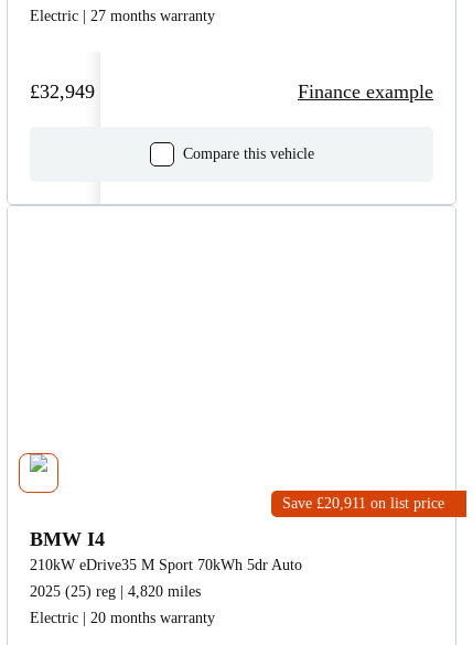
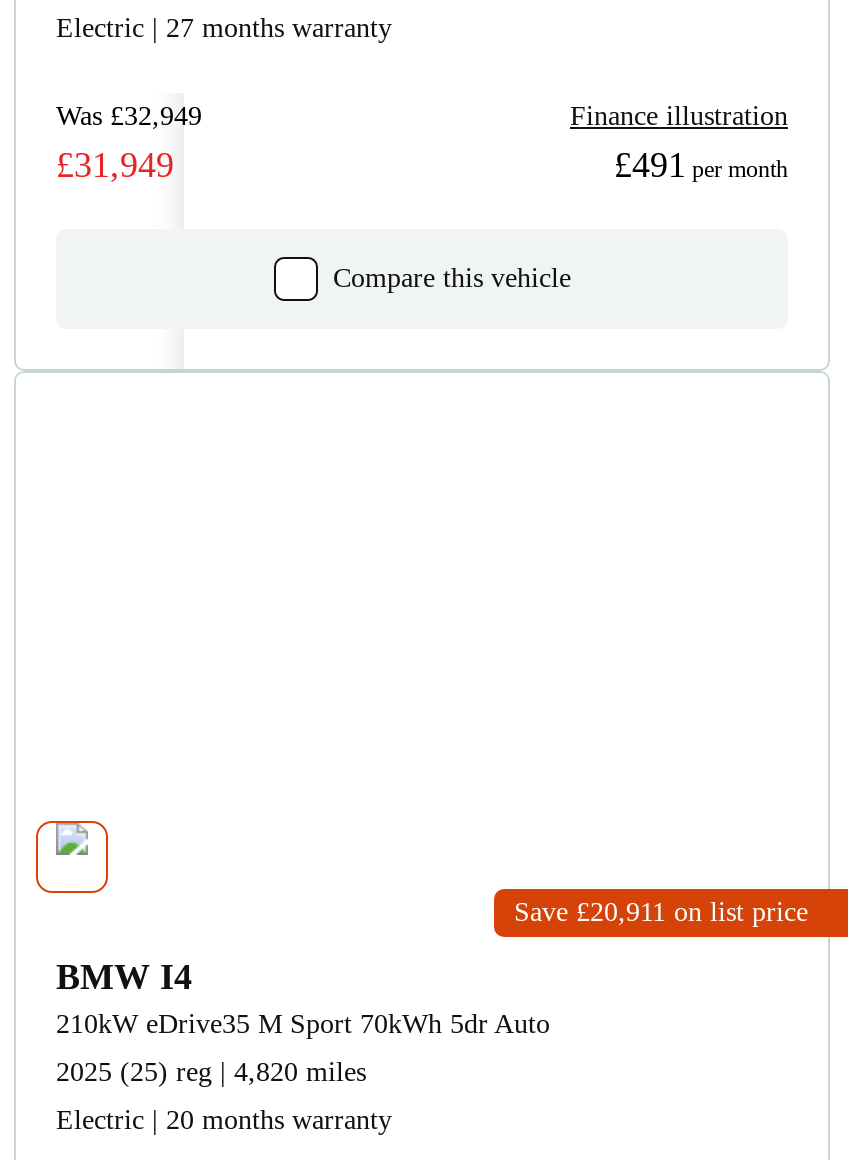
- £32,949
- Finance example
+ Was £32,949
+ Finance illustration
+ £31,949
+ £491 per month
